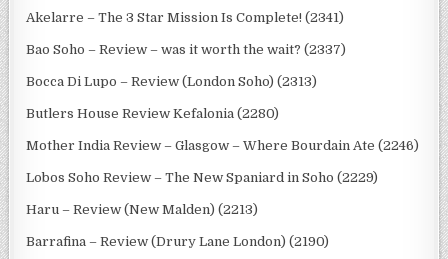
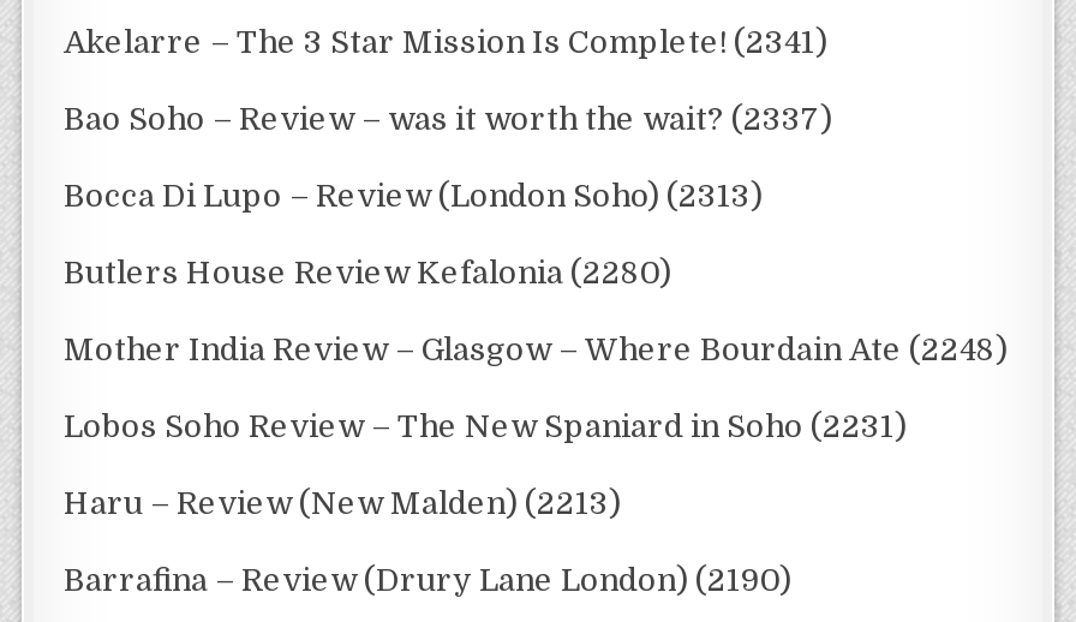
- Mother India Review – Glasgow – Where Bourdain Ate (2246)
+ Mother India Review – Glasgow – Where Bourdain Ate (2248)

- Lobos Soho Review – The New Spaniard in Soho (2229)
+ Lobos Soho Review – The New Spaniard in Soho (2231)
